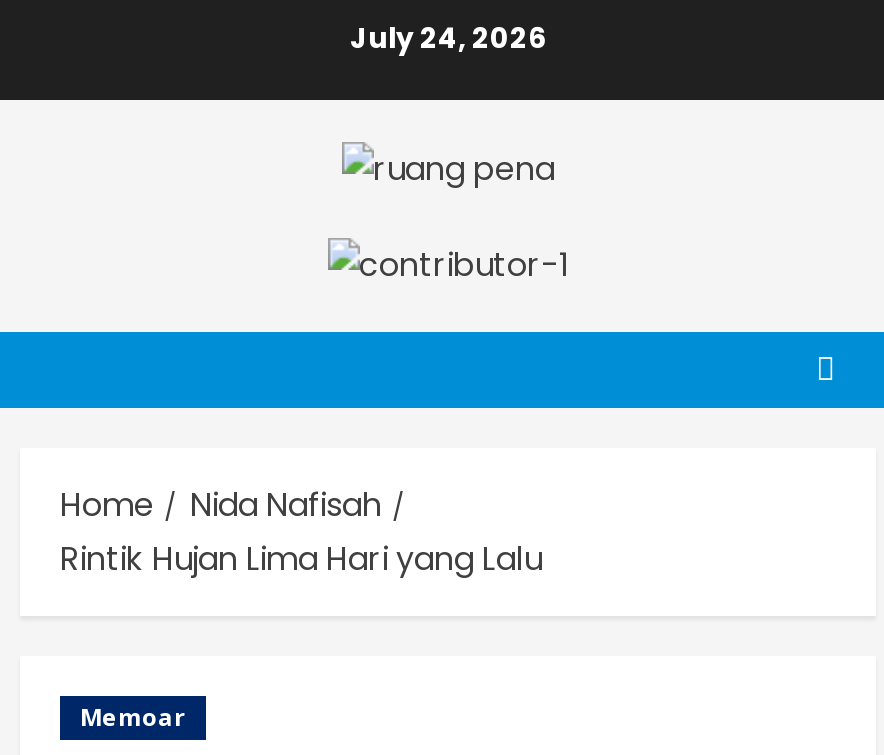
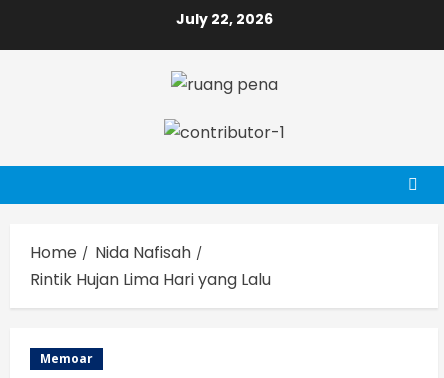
- July 24, 2026
+ July 22, 2026
